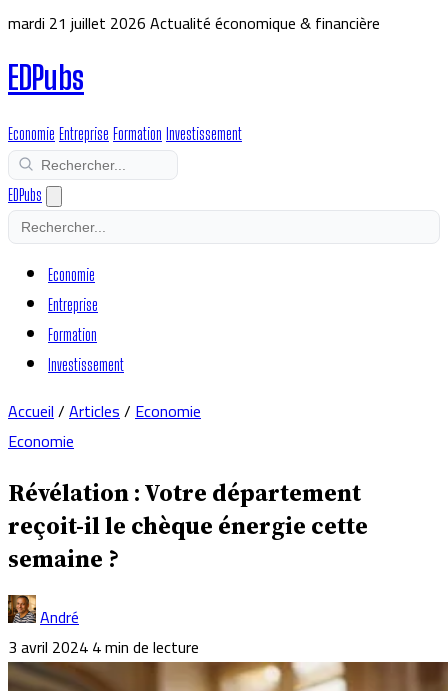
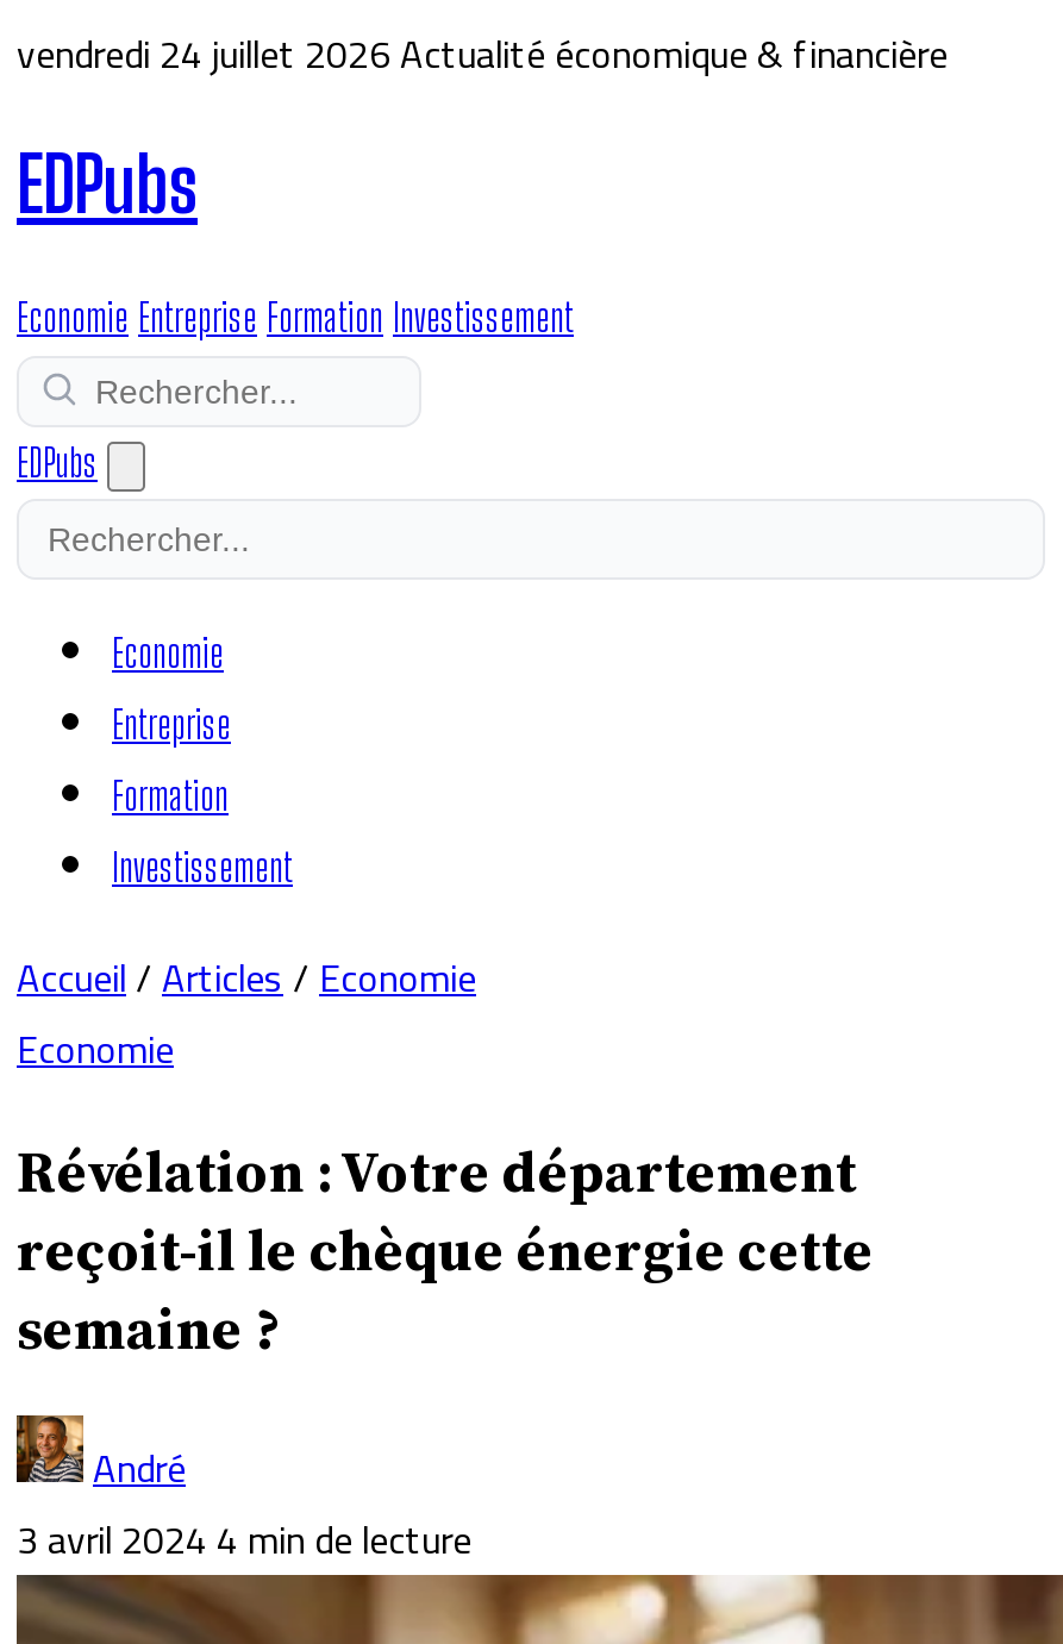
- mardi 21 juillet 2026 Actualité économique & financière
+ vendredi 24 juillet 2026 Actualité économique & financière
